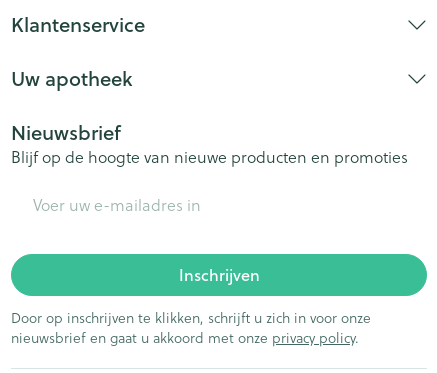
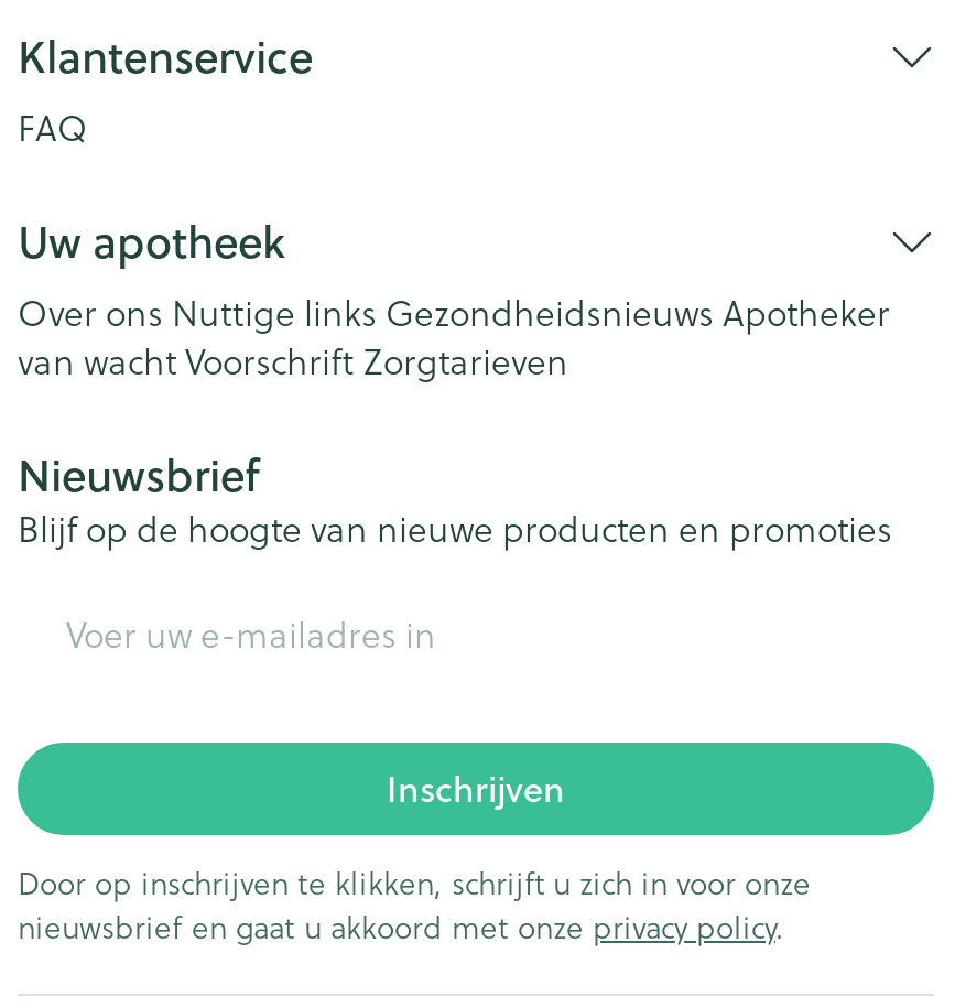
+ FAQ

+ Over ons Nuttige links Gezondheidsnieuws Apotheker
+ van wacht Voorschrift Zorgtarieven
